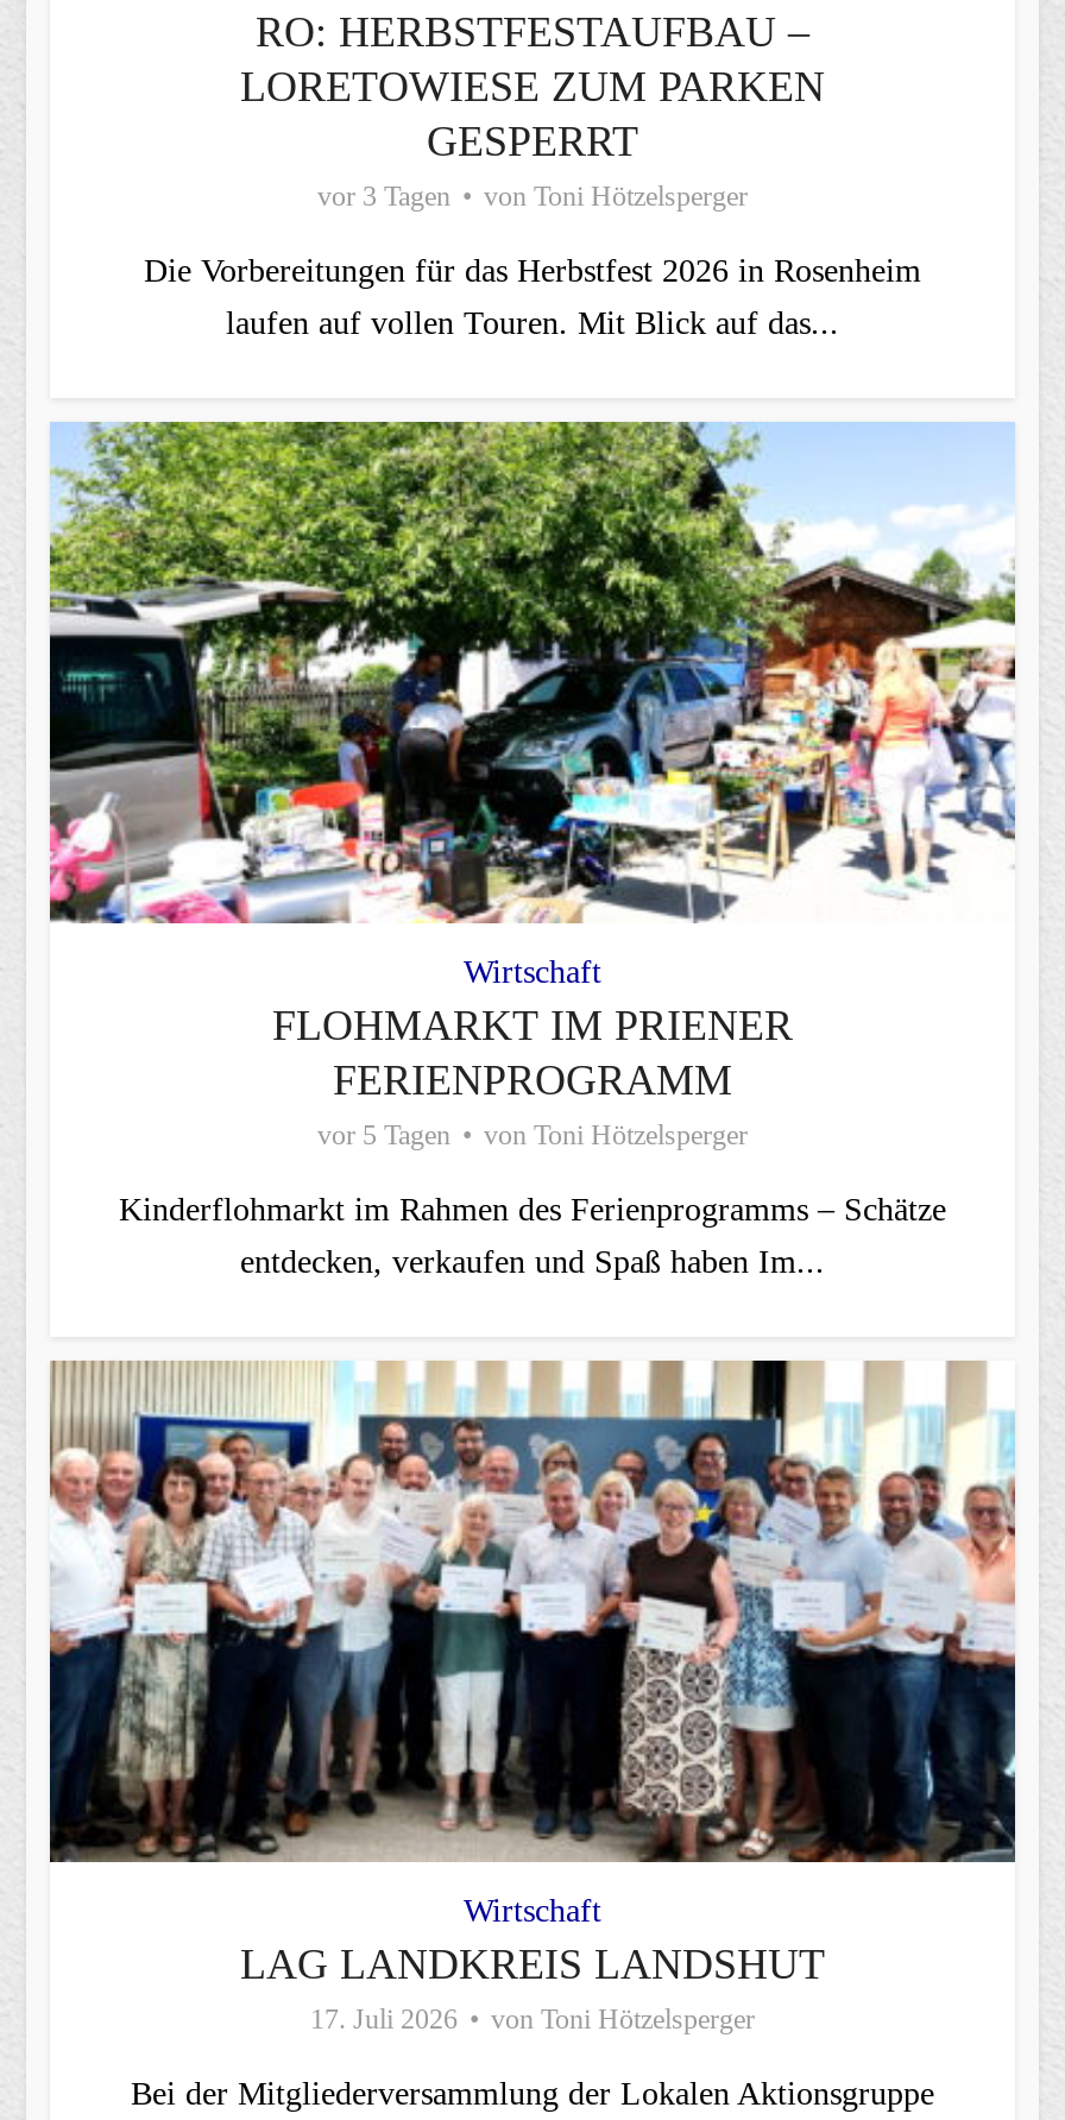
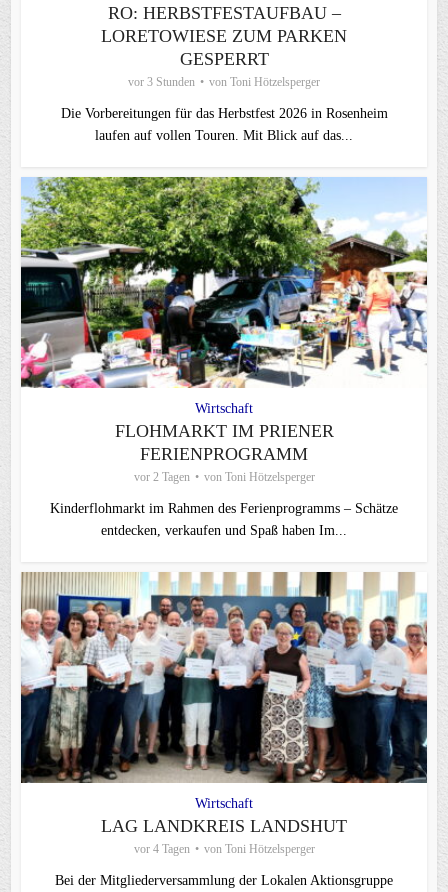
- vor 3 Tagen von Toni Hötzelsperger
+ vor 3 Stunden von Toni Hötzelsperger

- vor 5 Tagen von Toni Hötzelsperger
+ vor 2 Tagen von Toni Hötzelsperger

- 17. Juli 2026 von Toni Hötzelsperger
+ vor 4 Tagen von Toni Hötzelsperger
